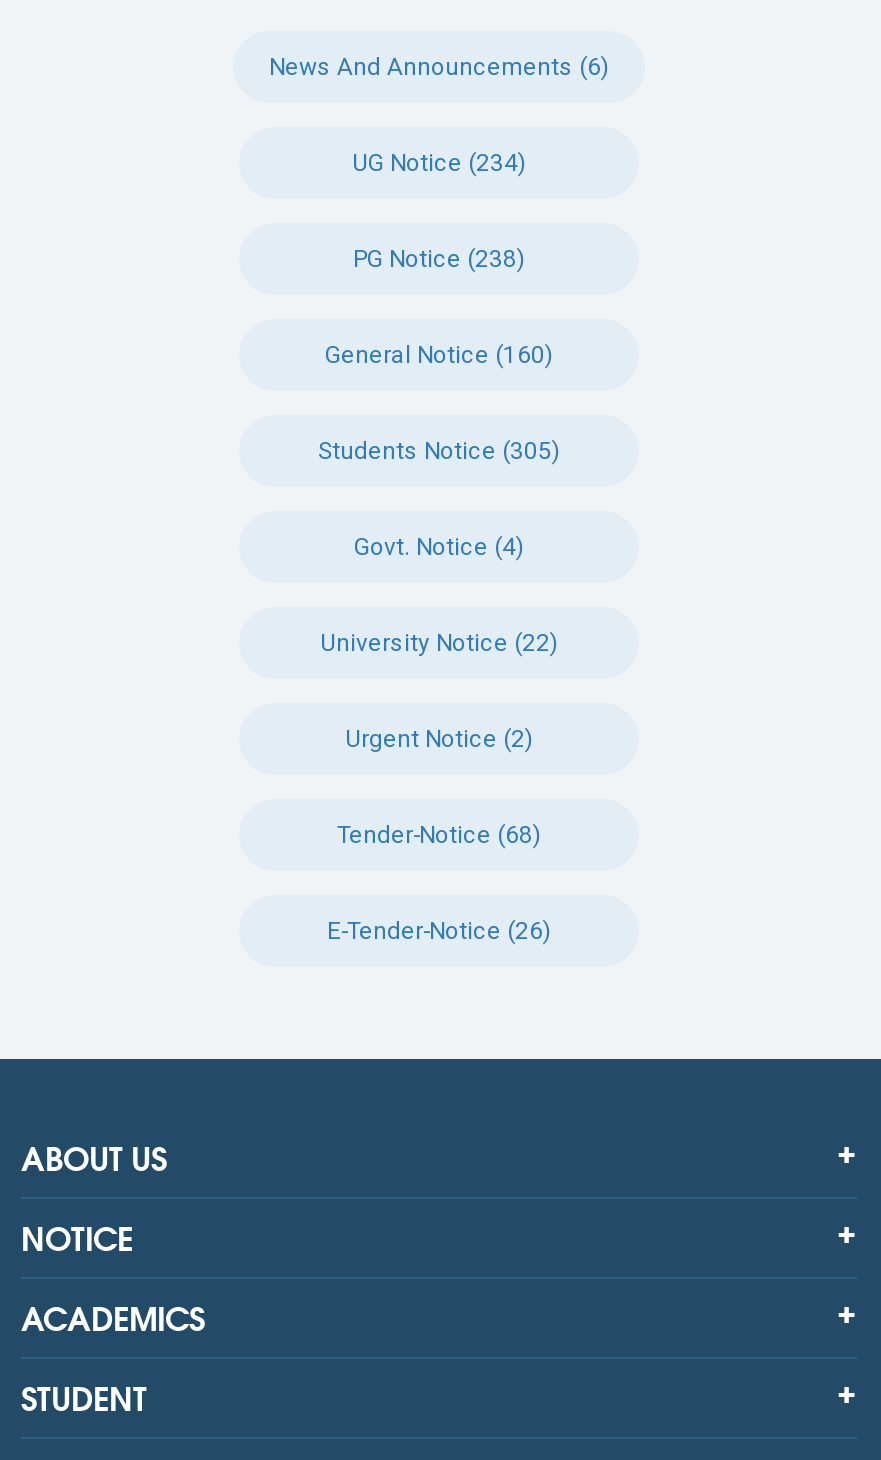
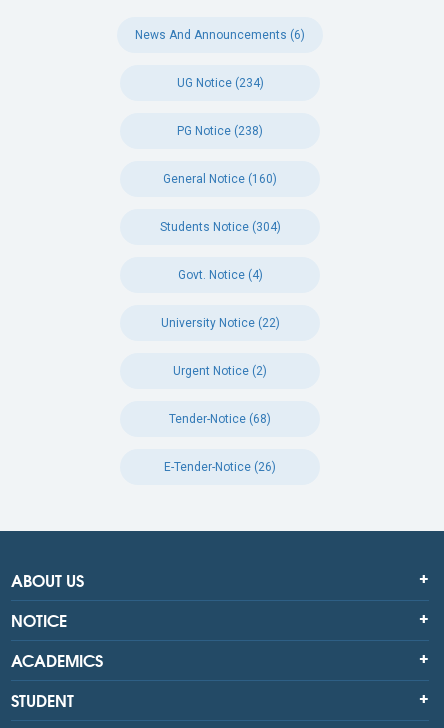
- Students Notice (305)
+ Students Notice (304)
